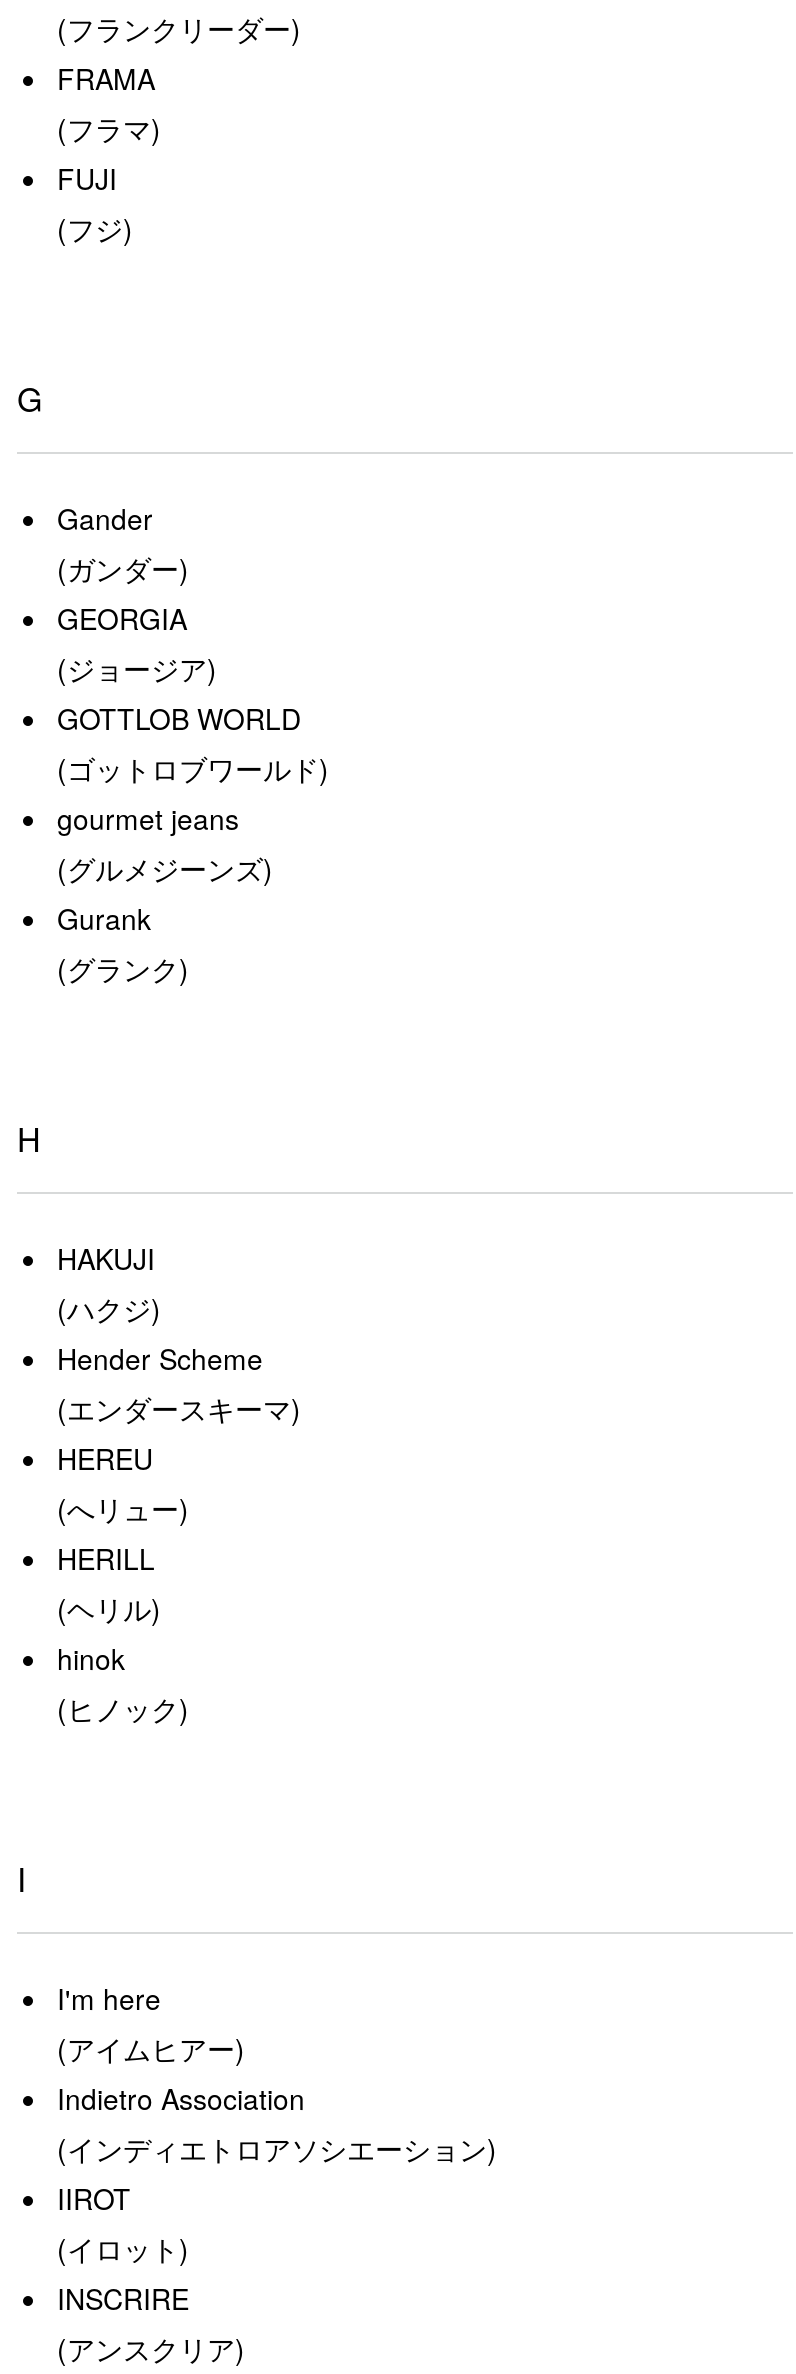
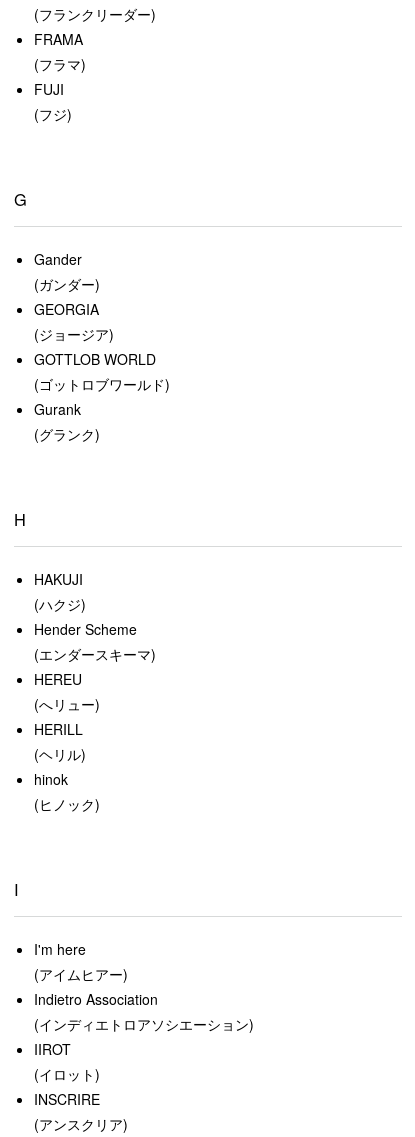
- gourmet jeans
- (グルメジーンズ)
